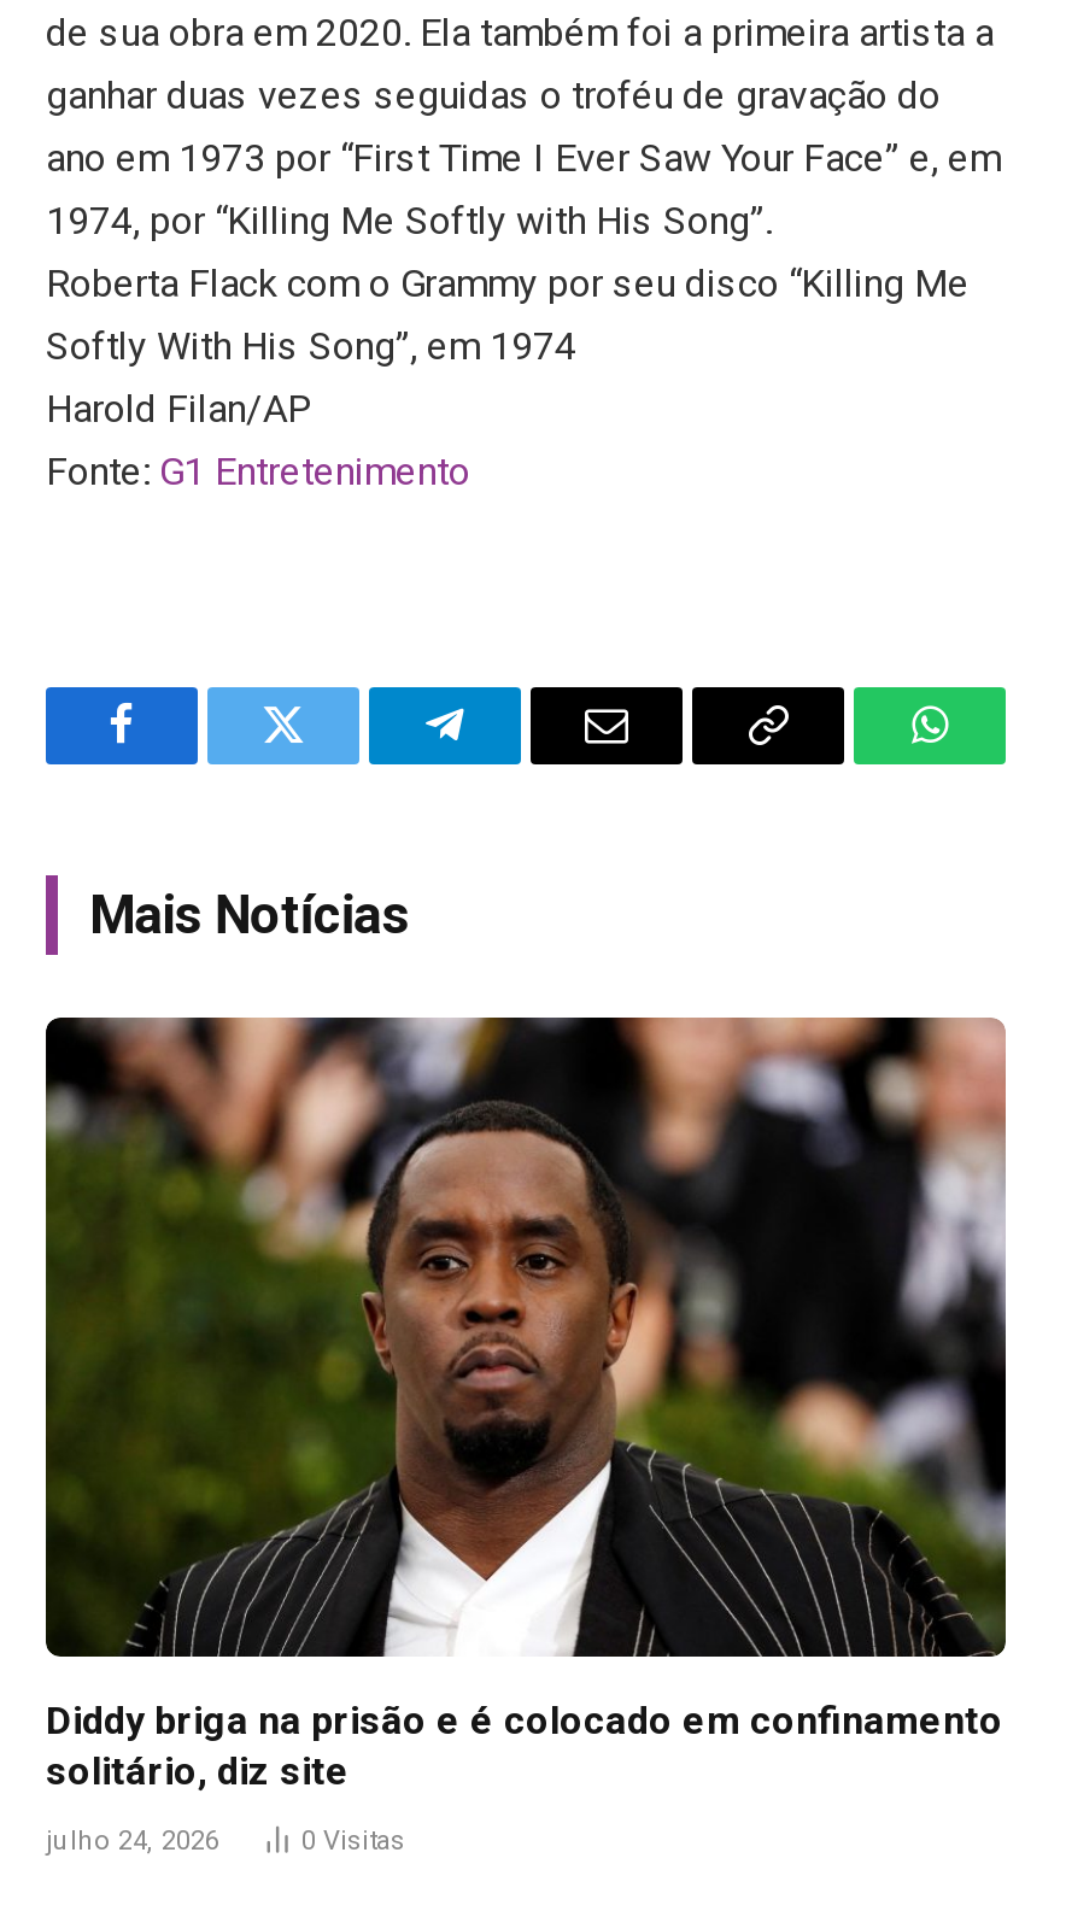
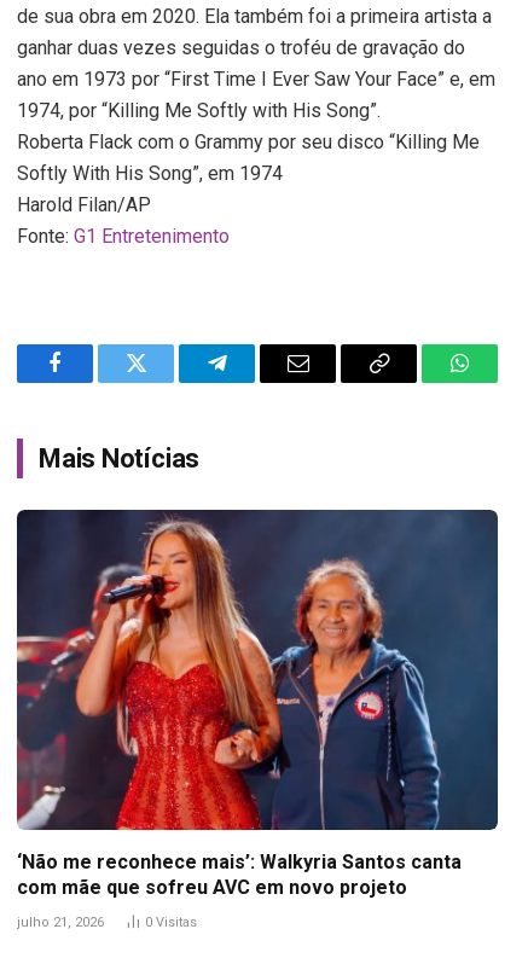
- [image]
- Diddy briga na prisão e é colocado em confinamento
- solitário, diz site
+ [image]
+ ‘Não me reconhece mais’: Walkyria Santos canta
+ com mãe que sofreu AVC em novo projeto

- julho 24, 2026
+ julho 21, 2026
